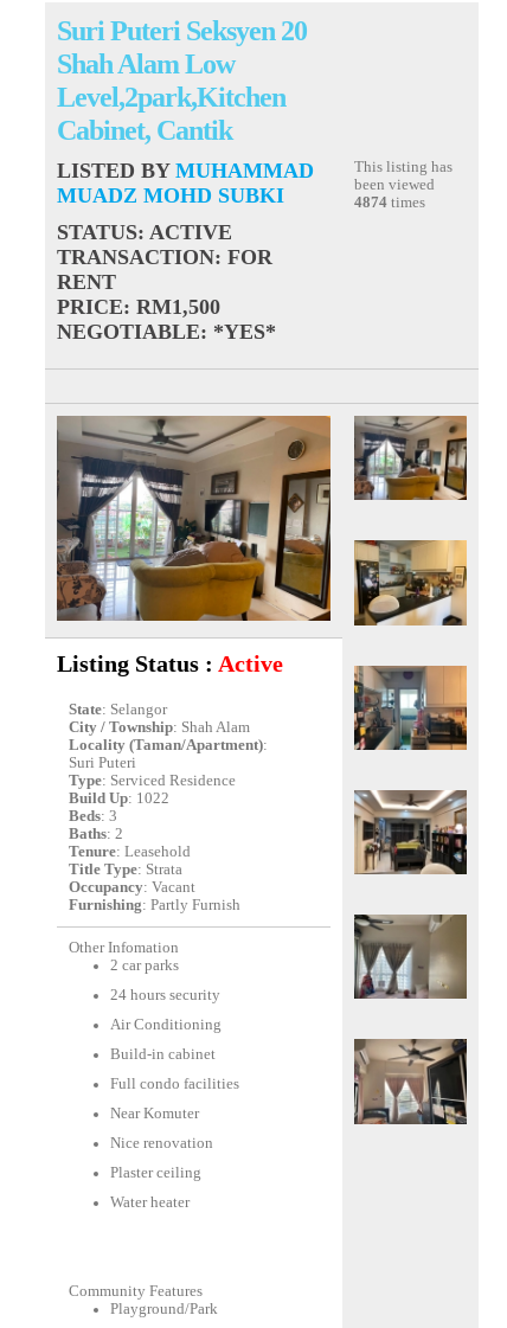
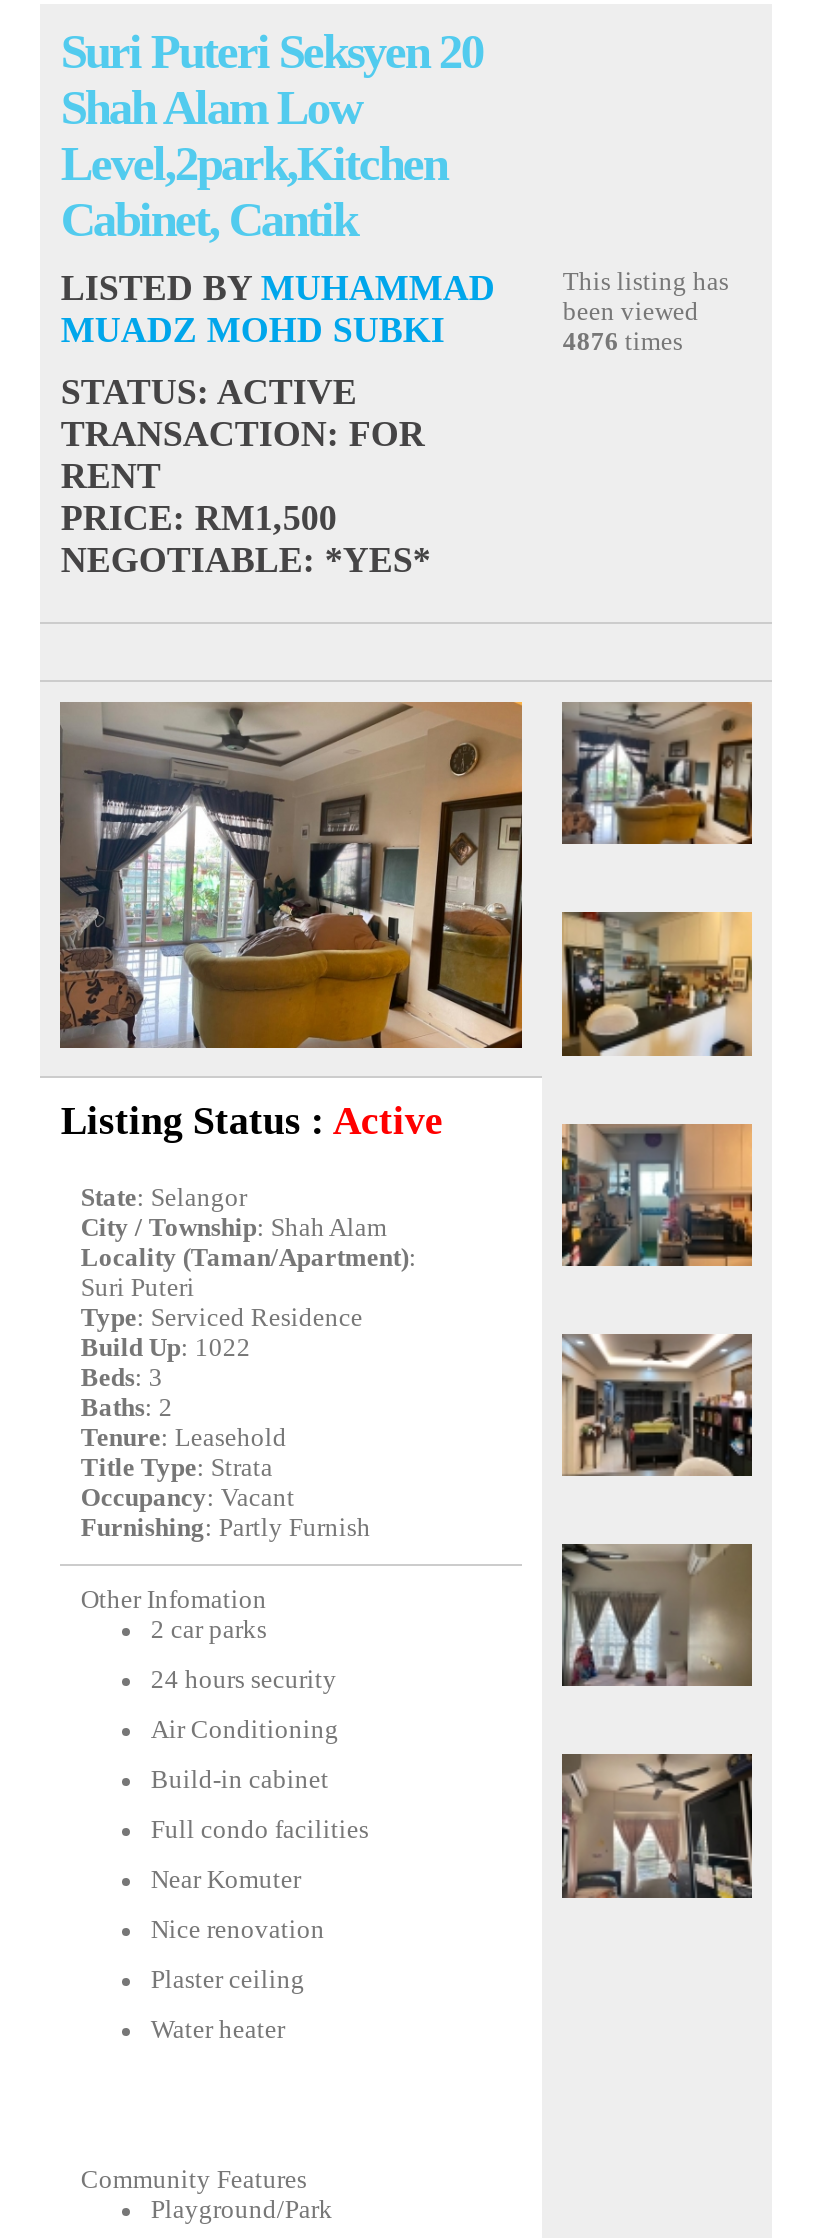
- 4874 times
+ 4876 times
